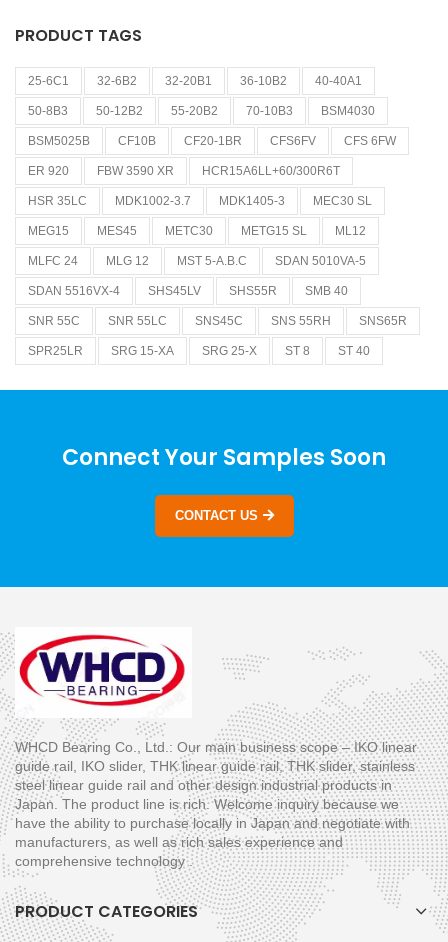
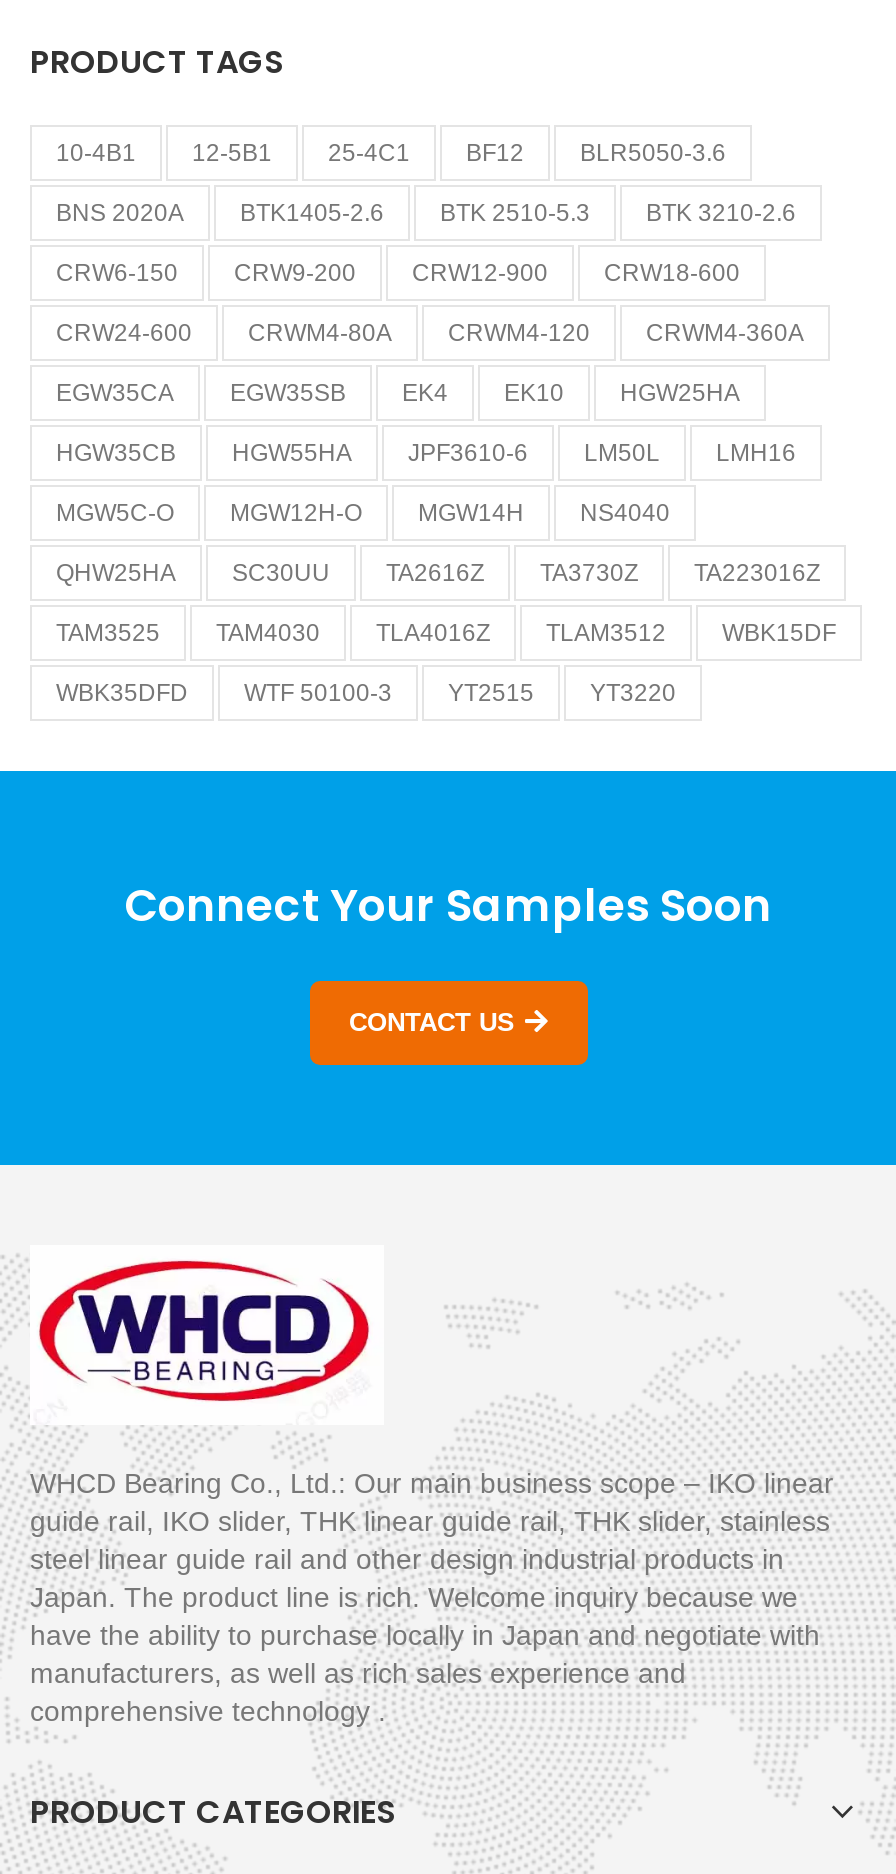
- 25-6C1
- 32-6B2
- 32-20B1
- 36-10B2
- 40-40A1
+ 10-4B1
+ 12-5B1
+ 25-4C1
+ BF12
+ BLR5050-3.6

- 50-8B3
- 50-12B2
- 55-20B2
- 70-10B3
- BSM4030
+ BNS 2020A
+ BTK1405-2.6
+ BTK 2510-5.3
+ BTK 3210-2.6

- BSM5025B
- CF10B
- CF20-1BR
- CFS6FV
- CFS 6FW
+ CRW6-150
+ CRW9-200
+ CRW12-900
+ CRW18-600

- ER 920
- FBW 3590 XR
- HCR15A6LL+60/300R6T
+ CRW24-600
+ CRWM4-80A
+ CRWM4-120
+ CRWM4-360A

- HSR 35LC
- MDK1002-3.7
- MDK1405-3
- MEC30 SL
+ EGW35CA
+ EGW35SB
+ EK4
+ EK10
+ HGW25HA

- MEG15
- MES45
- METC30
- METG15 SL
- ML12
+ HGW35CB
+ HGW55HA
+ JPF3610-6
+ LM50L
+ LMH16

- MLFC 24
- MLG 12
- MST 5-A.B.C
- SDAN 5010VA-5
+ MGW5C-O
+ MGW12H-O
+ MGW14H
+ NS4040

- SDAN 5516VX-4
- SHS45LV
- SHS55R
- SMB 40
+ QHW25HA
+ SC30UU
+ TA2616Z
+ TA3730Z
+ TA223016Z

- SNR 55C
- SNR 55LC
- SNS45C
- SNS 55RH
- SNS65R
+ TAM3525
+ TAM4030
+ TLA4016Z
+ TLAM3512
+ WBK15DF

- SPR25LR
- SRG 15-XA
- SRG 25-X
- ST 8
- ST 40
+ WBK35DFD
+ WTF 50100-3
+ YT2515
+ YT3220
